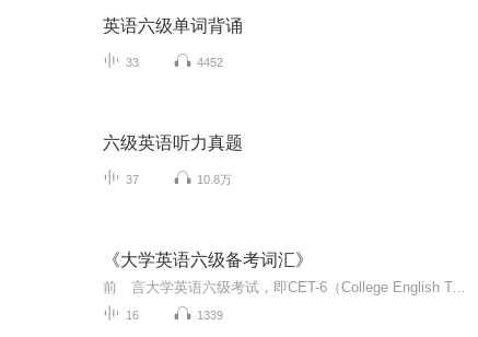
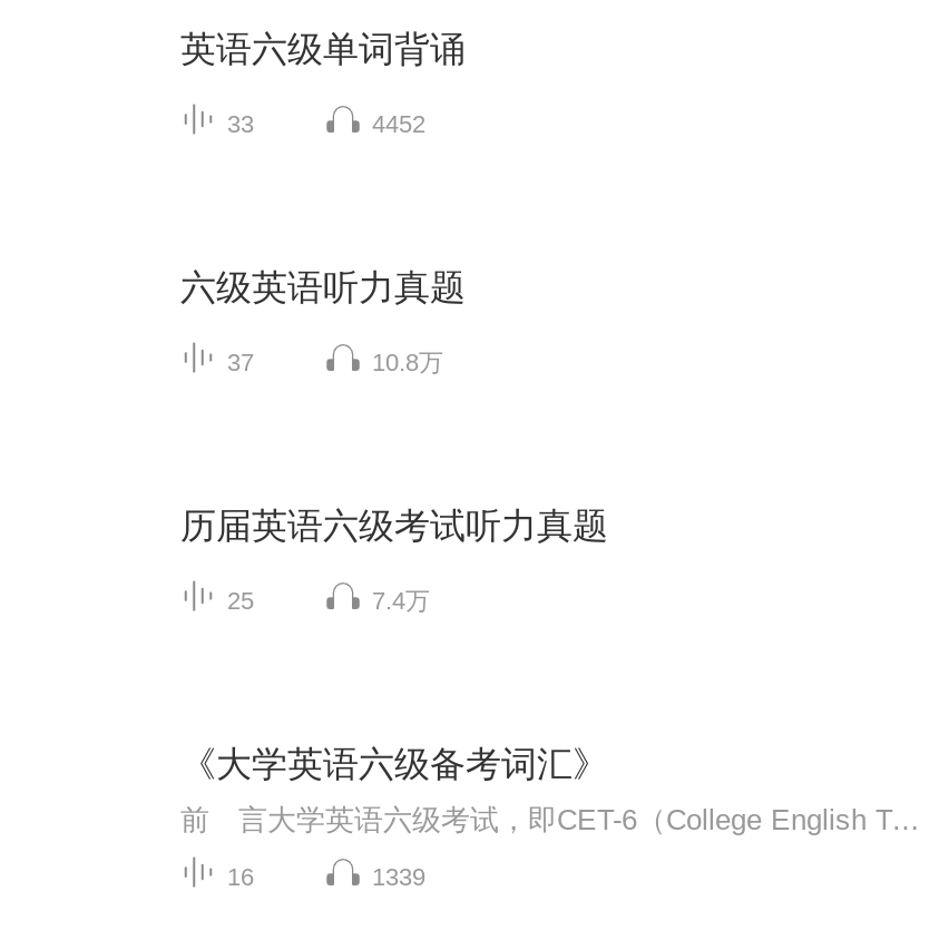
+ 历届英语六级考试听力真题
+ 25
+ 7.4万
